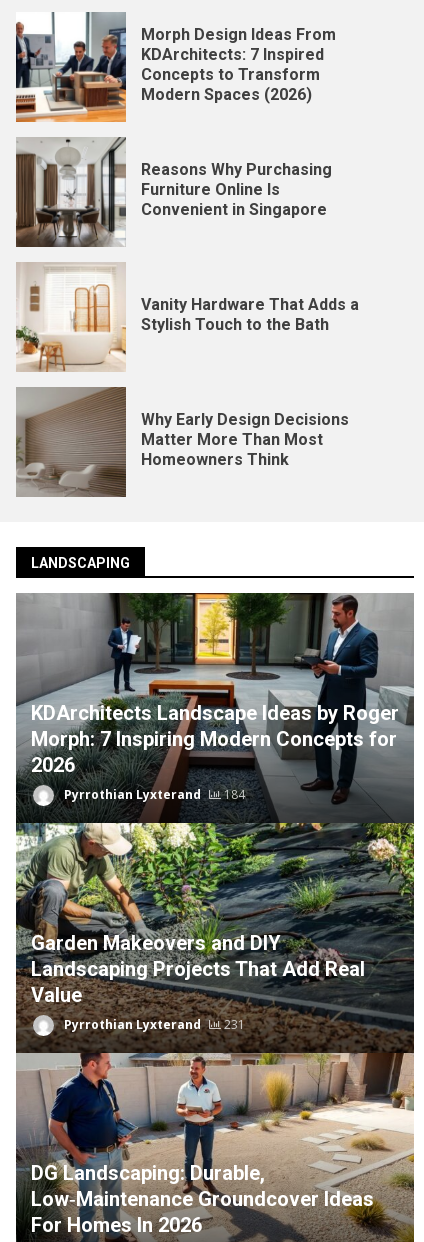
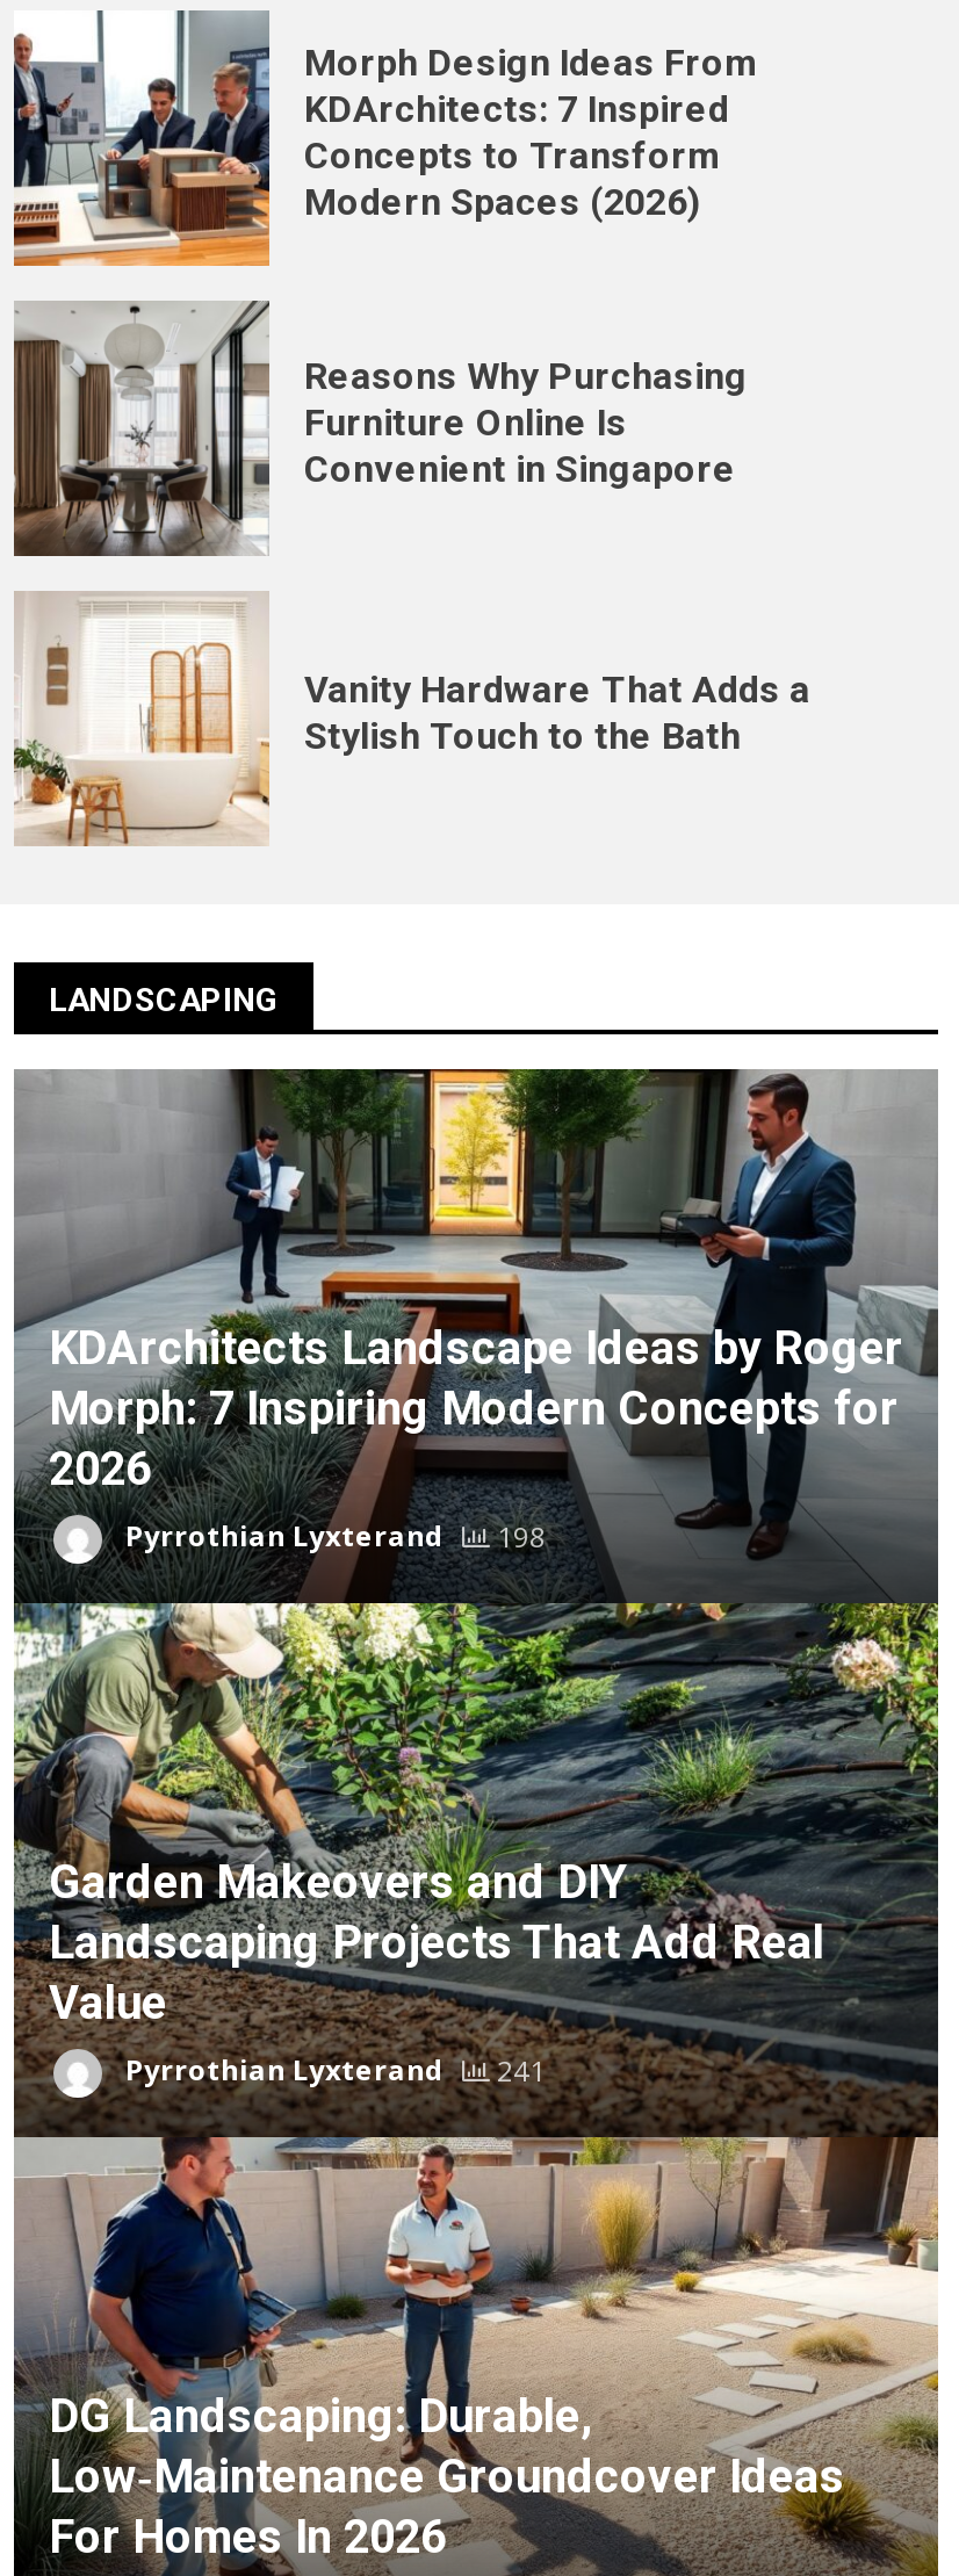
- [image]
- Why Early Design Decisions
- Matter More Than Most
- Homeowners Think

- Pyrrothian Lyxterand 184
+ Pyrrothian Lyxterand 198

- Pyrrothian Lyxterand 231
+ Pyrrothian Lyxterand 241
